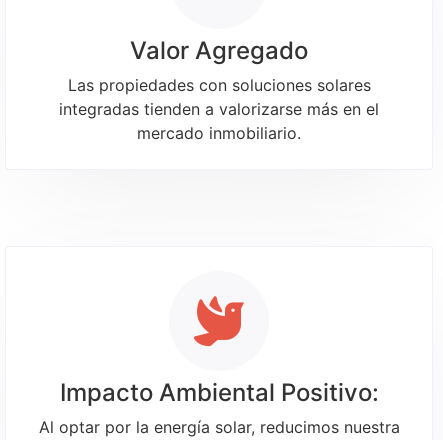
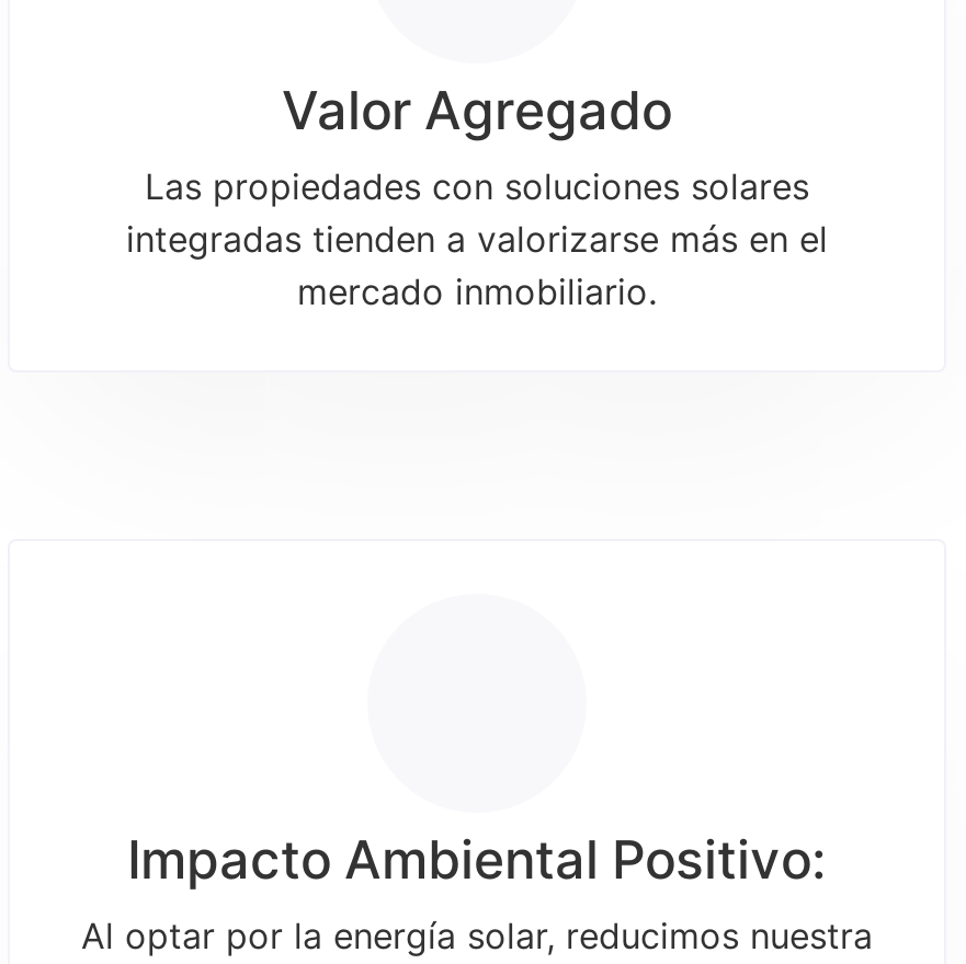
- [image]
